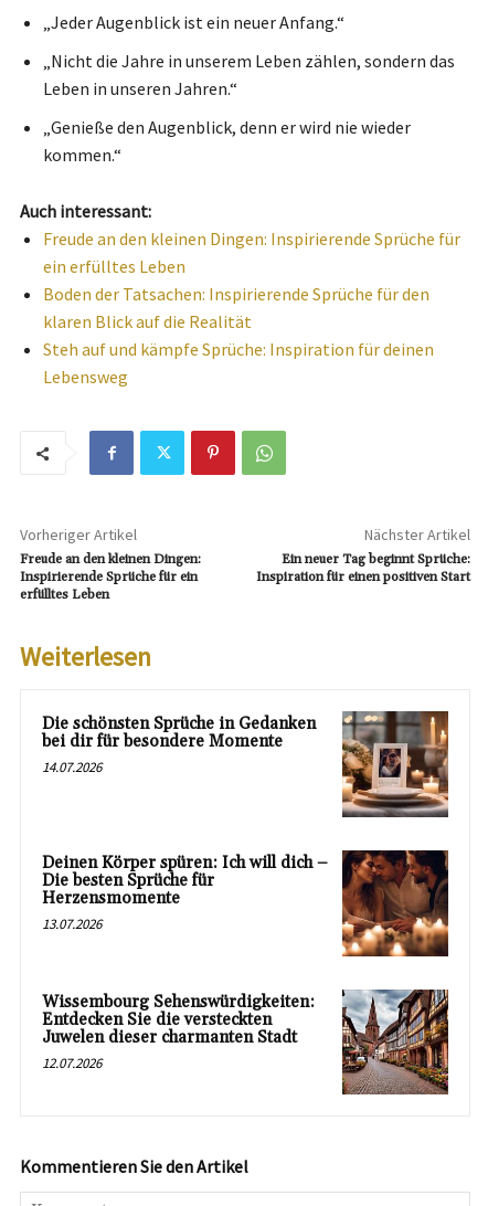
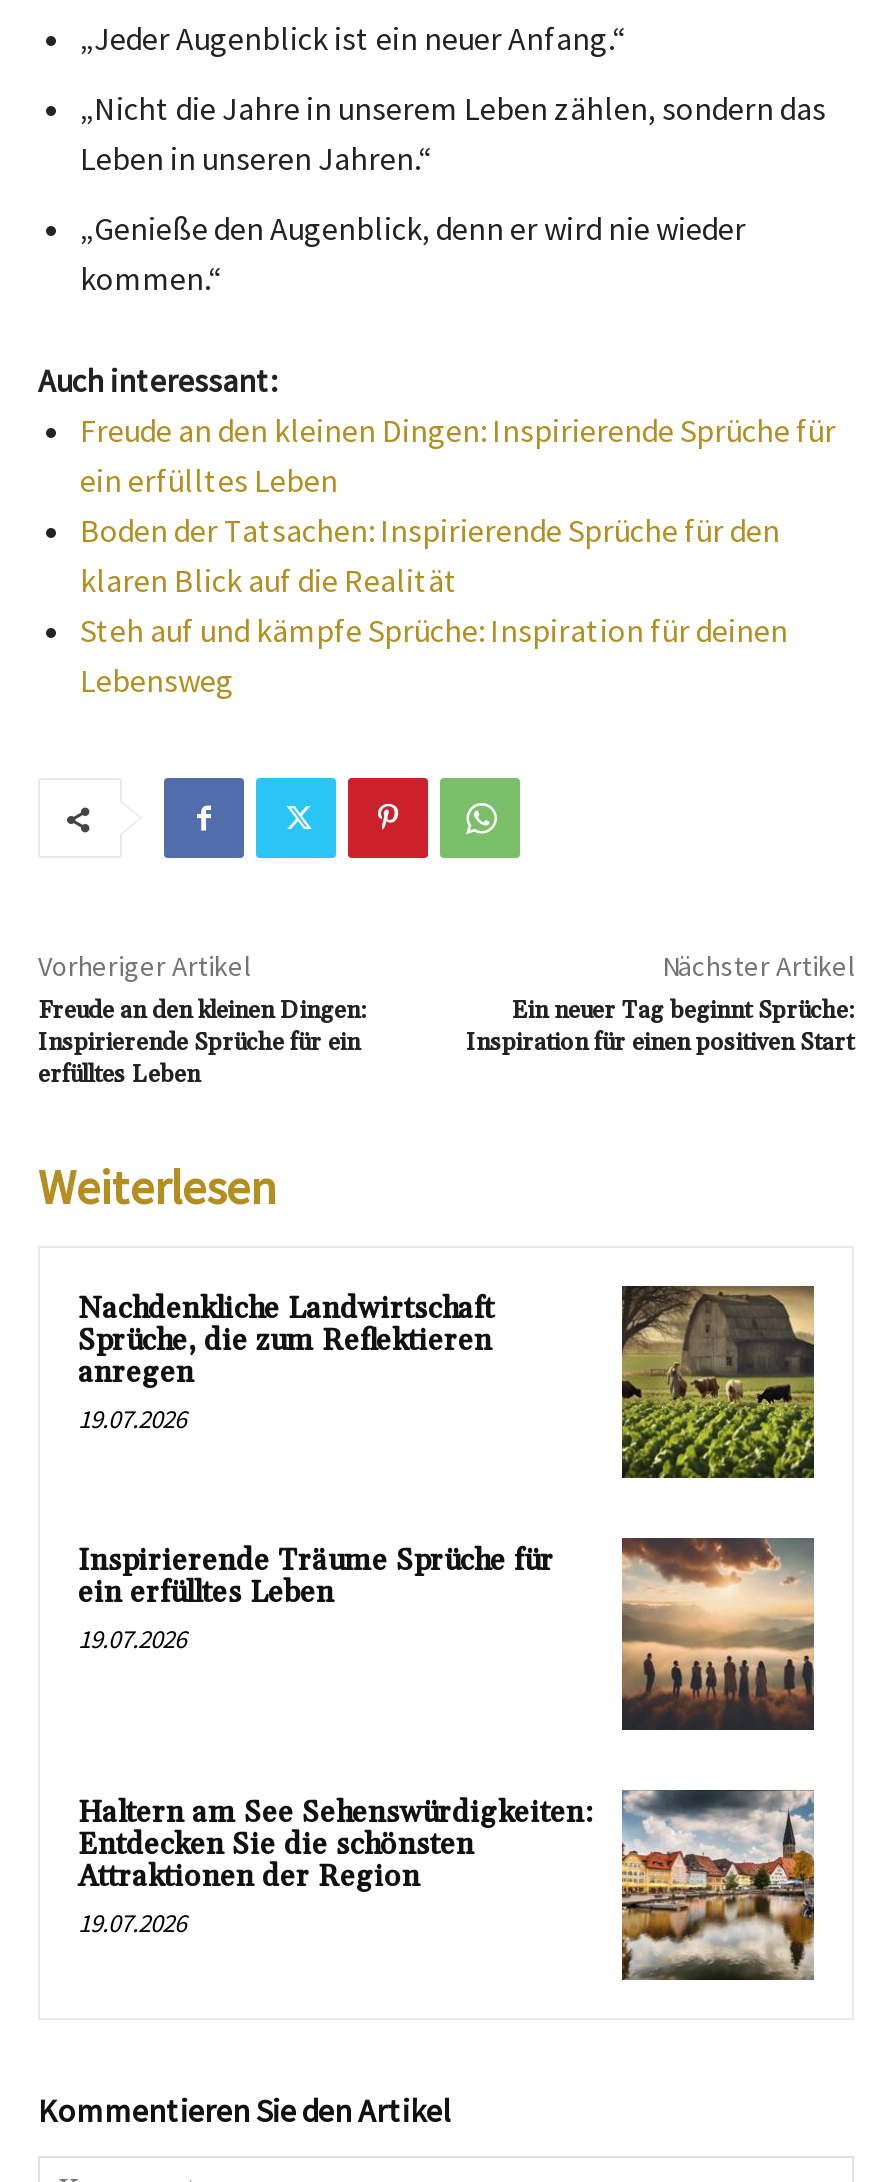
- Die schönsten Sprüche in Gedanken
- bei dir für besondere Momente
- 14.07.2026
+ Nachdenkliche Landwirtschaft
+ Sprüche, die zum Reflektieren
+ anregen
+ 19.07.2026

- [image]
+ [image]

- [image]
- Deinen Körper spüren: Ich will dich –
- Die besten Sprüche für
- Herzensmomente
- 13.07.2026
+ [image]
+ Inspirierende Träume Sprüche für
+ ein erfülltes Leben
+ 19.07.2026

- [image]
- Wissembourg Sehenswürdigkeiten:
- Entdecken Sie die versteckten
- Juwelen dieser charmanten Stadt
- 12.07.2026
+ [image]
+ Haltern am See Sehenswürdigkeiten:
+ Entdecken Sie die schönsten
+ Attraktionen der Region
+ 19.07.2026
